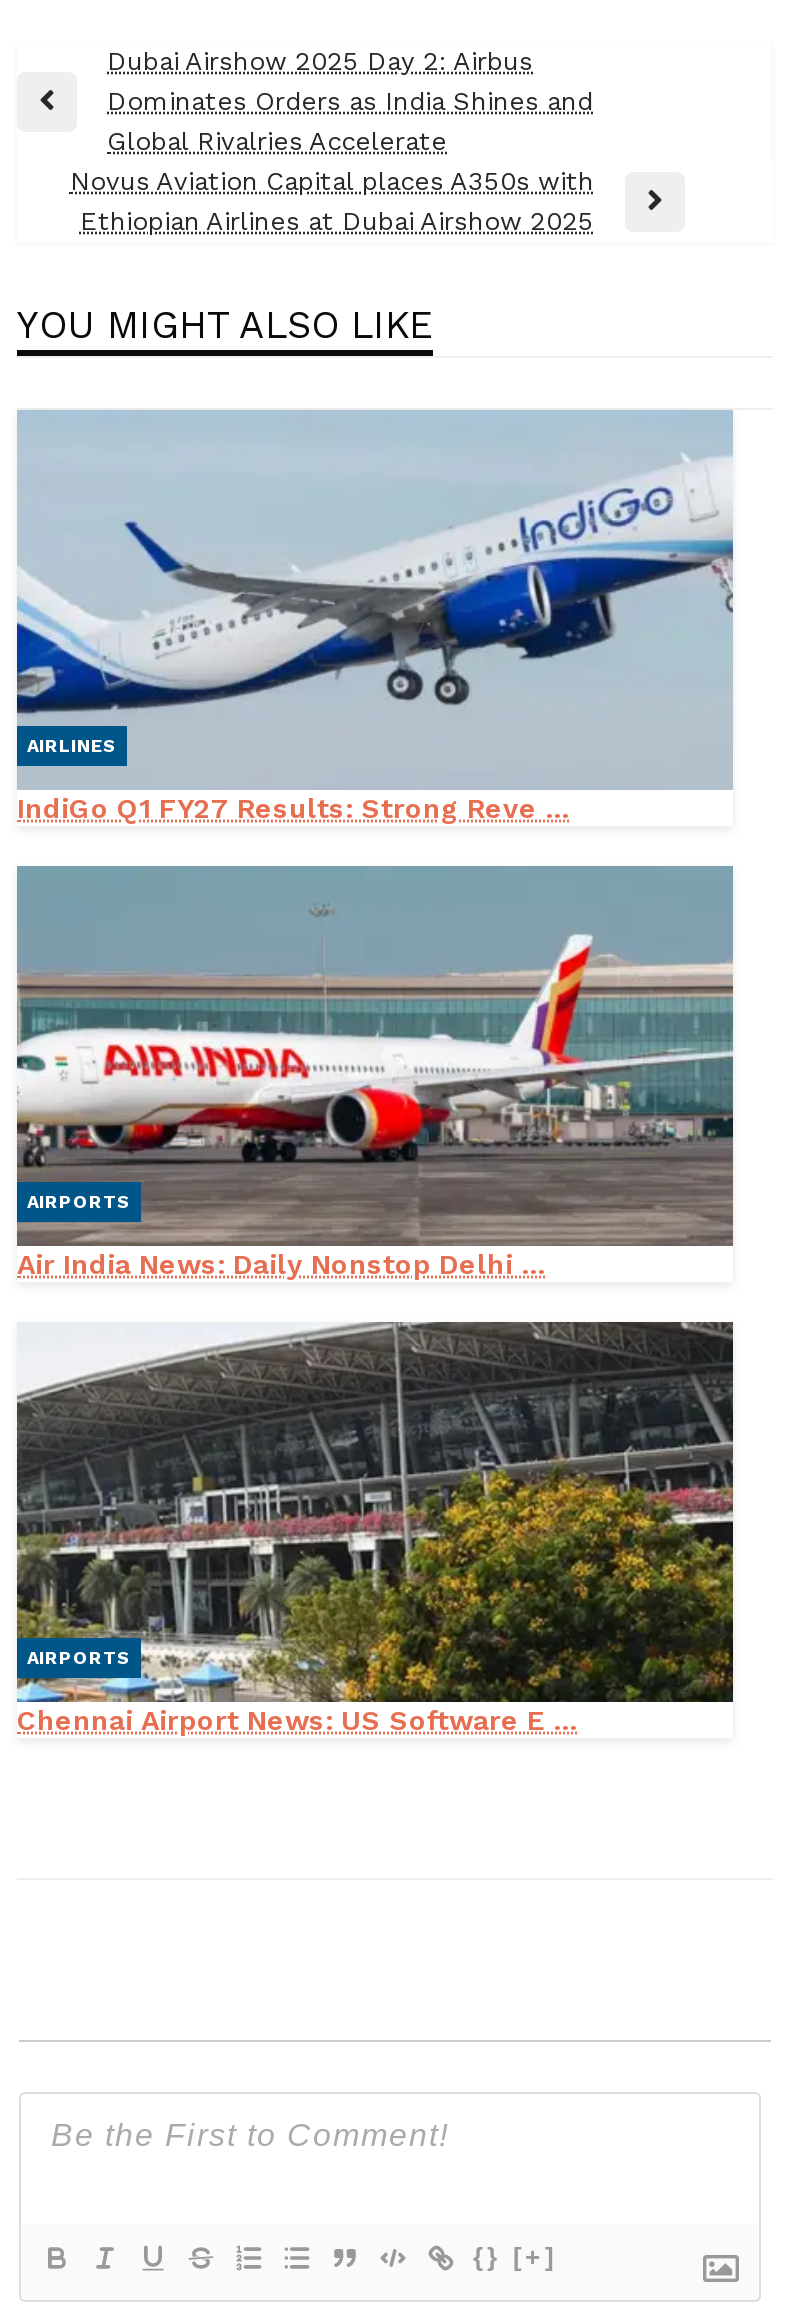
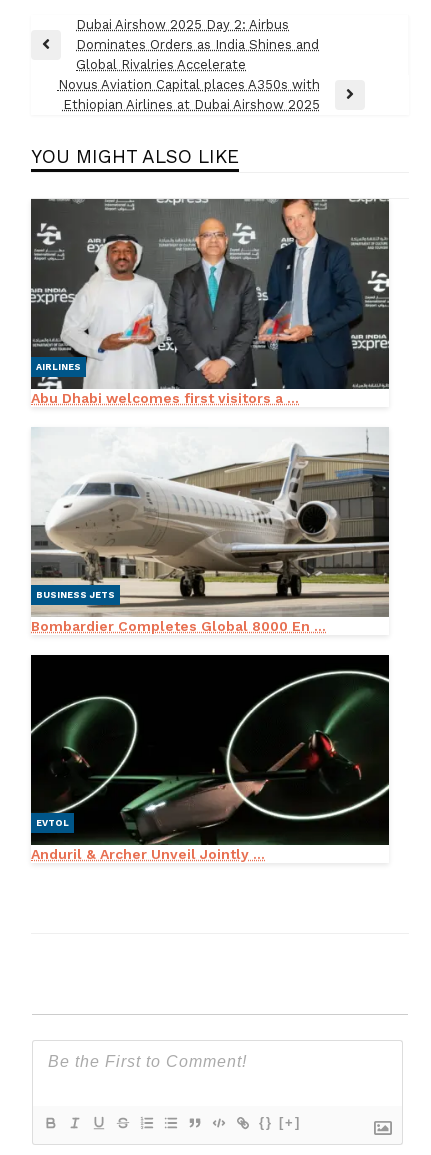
- [image]
- IndiGo Q1 FY27 Results: Strong Reve ...
+ [image]
+ Abu Dhabi welcomes first visitors a ...

- [image]
- AIRPORTS
+ [image]
+ BUSINESS JETS

- Air India News: Daily Nonstop Delhi ...
+ Bombardier Completes Global 8000 En ...

- [image]
- AIRPORTS
+ [image]
+ EVTOL

- Chennai Airport News: US Software E ...
+ Anduril & Archer Unveil Jointly ...
